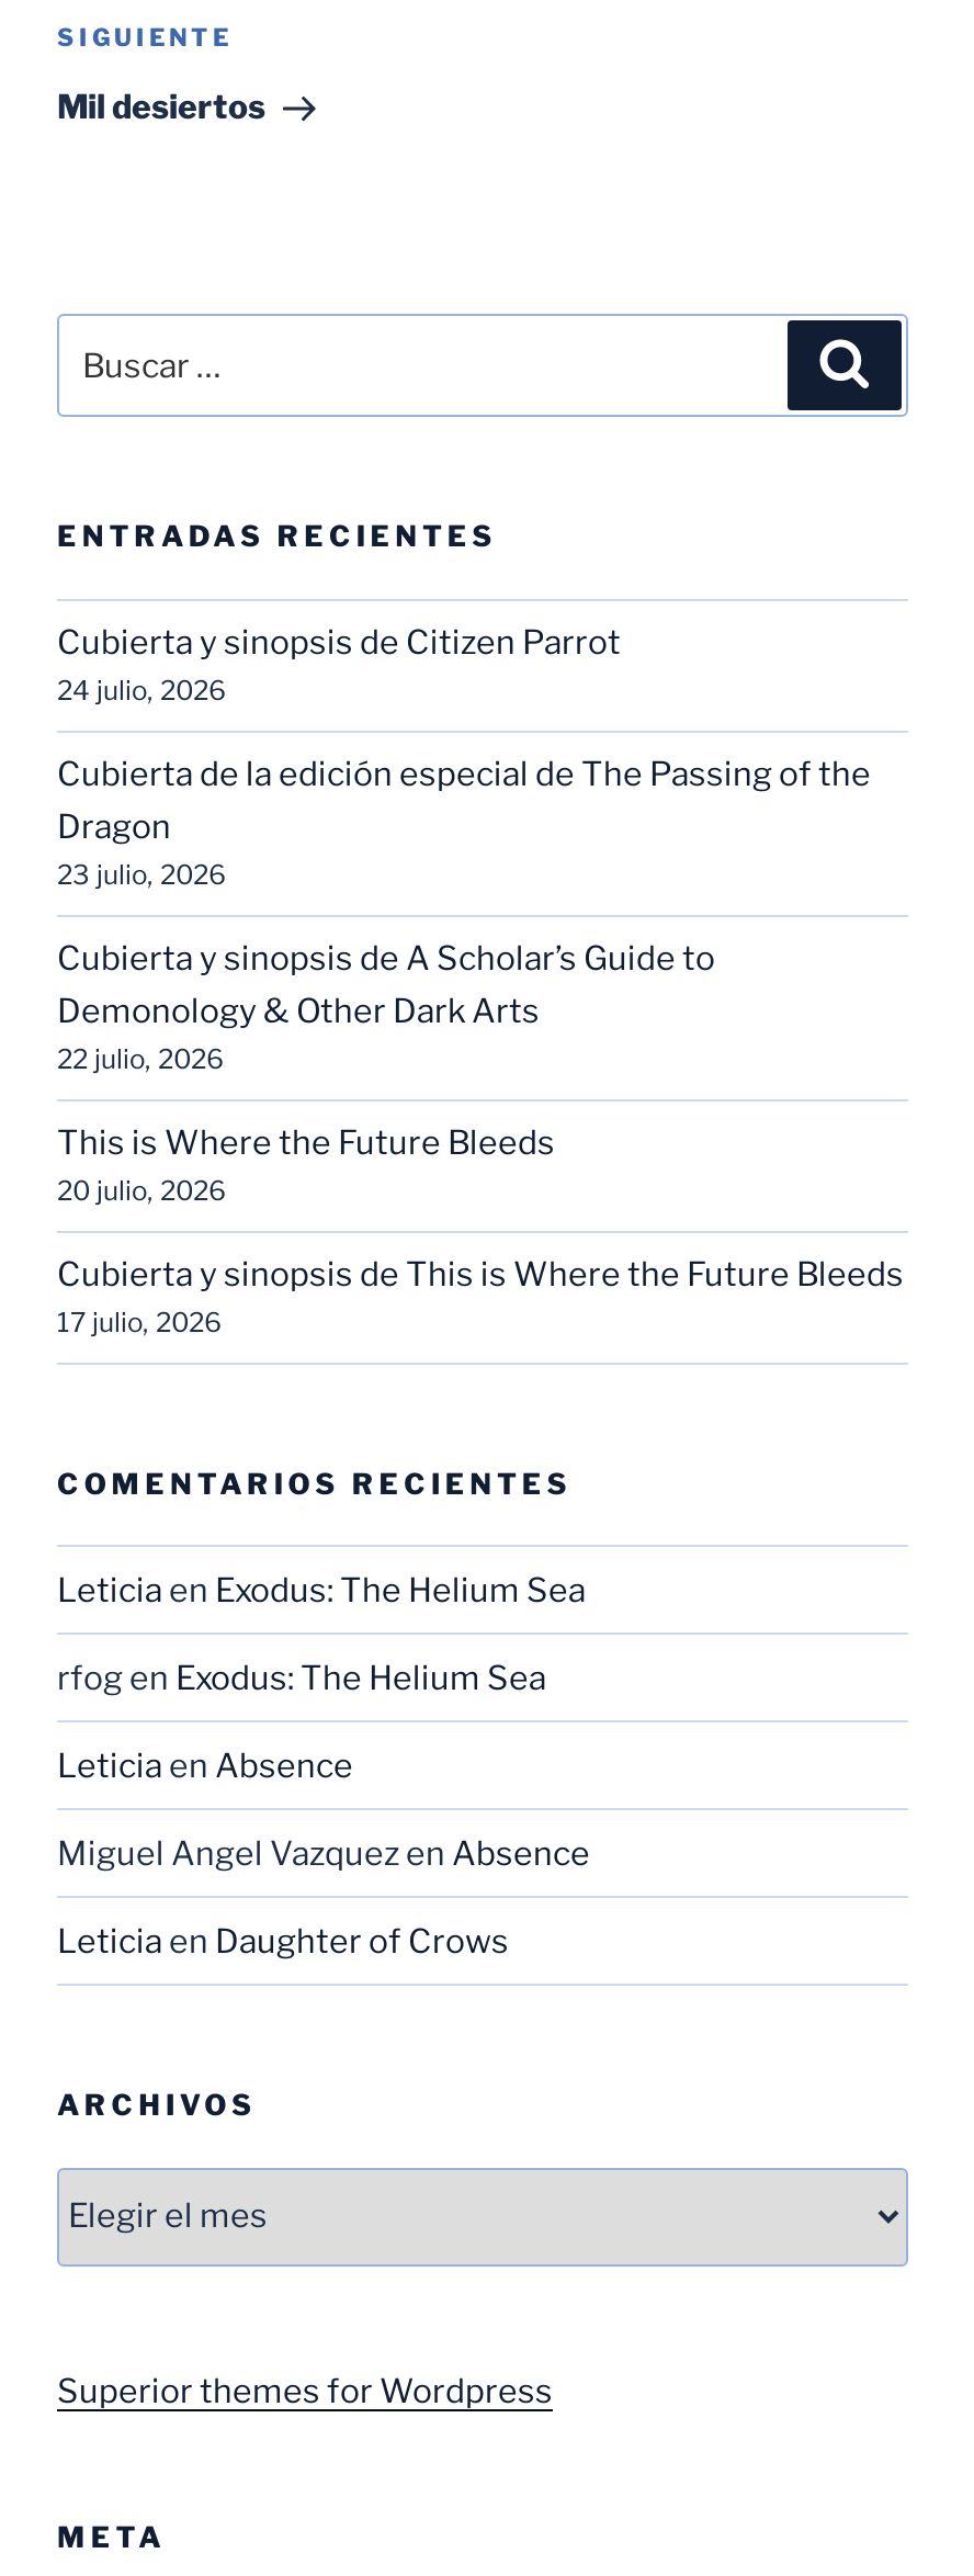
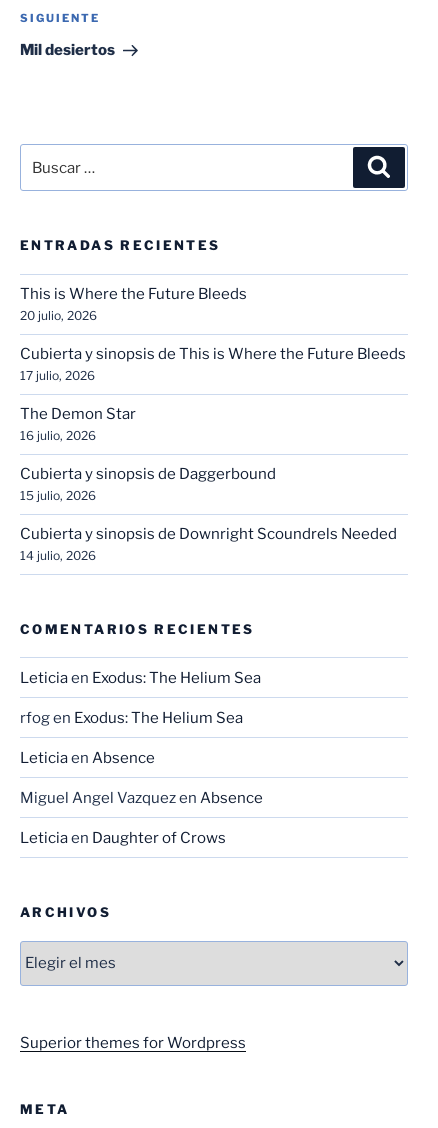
- Cubierta y sinopsis de Citizen Parrot
- 24 julio, 2026
- Cubierta de la edición especial de The Passing of the
- Dragon
- 23 julio, 2026
- Cubierta y sinopsis de A Scholar’s Guide to
- Demonology & Other Dark Arts
- 22 julio, 2026

moved up: This is Where the Future Bleeds | 20 julio, 2026 | Cubierta y sinopsis de This is Where the Future Bleeds | 17 julio, 2026

+ The Demon Star
+ 16 julio, 2026
+ Cubierta y sinopsis de Daggerbound
+ 15 julio, 2026
+ Cubierta y sinopsis de Downright Scoundrels Needed
+ 14 julio, 2026
